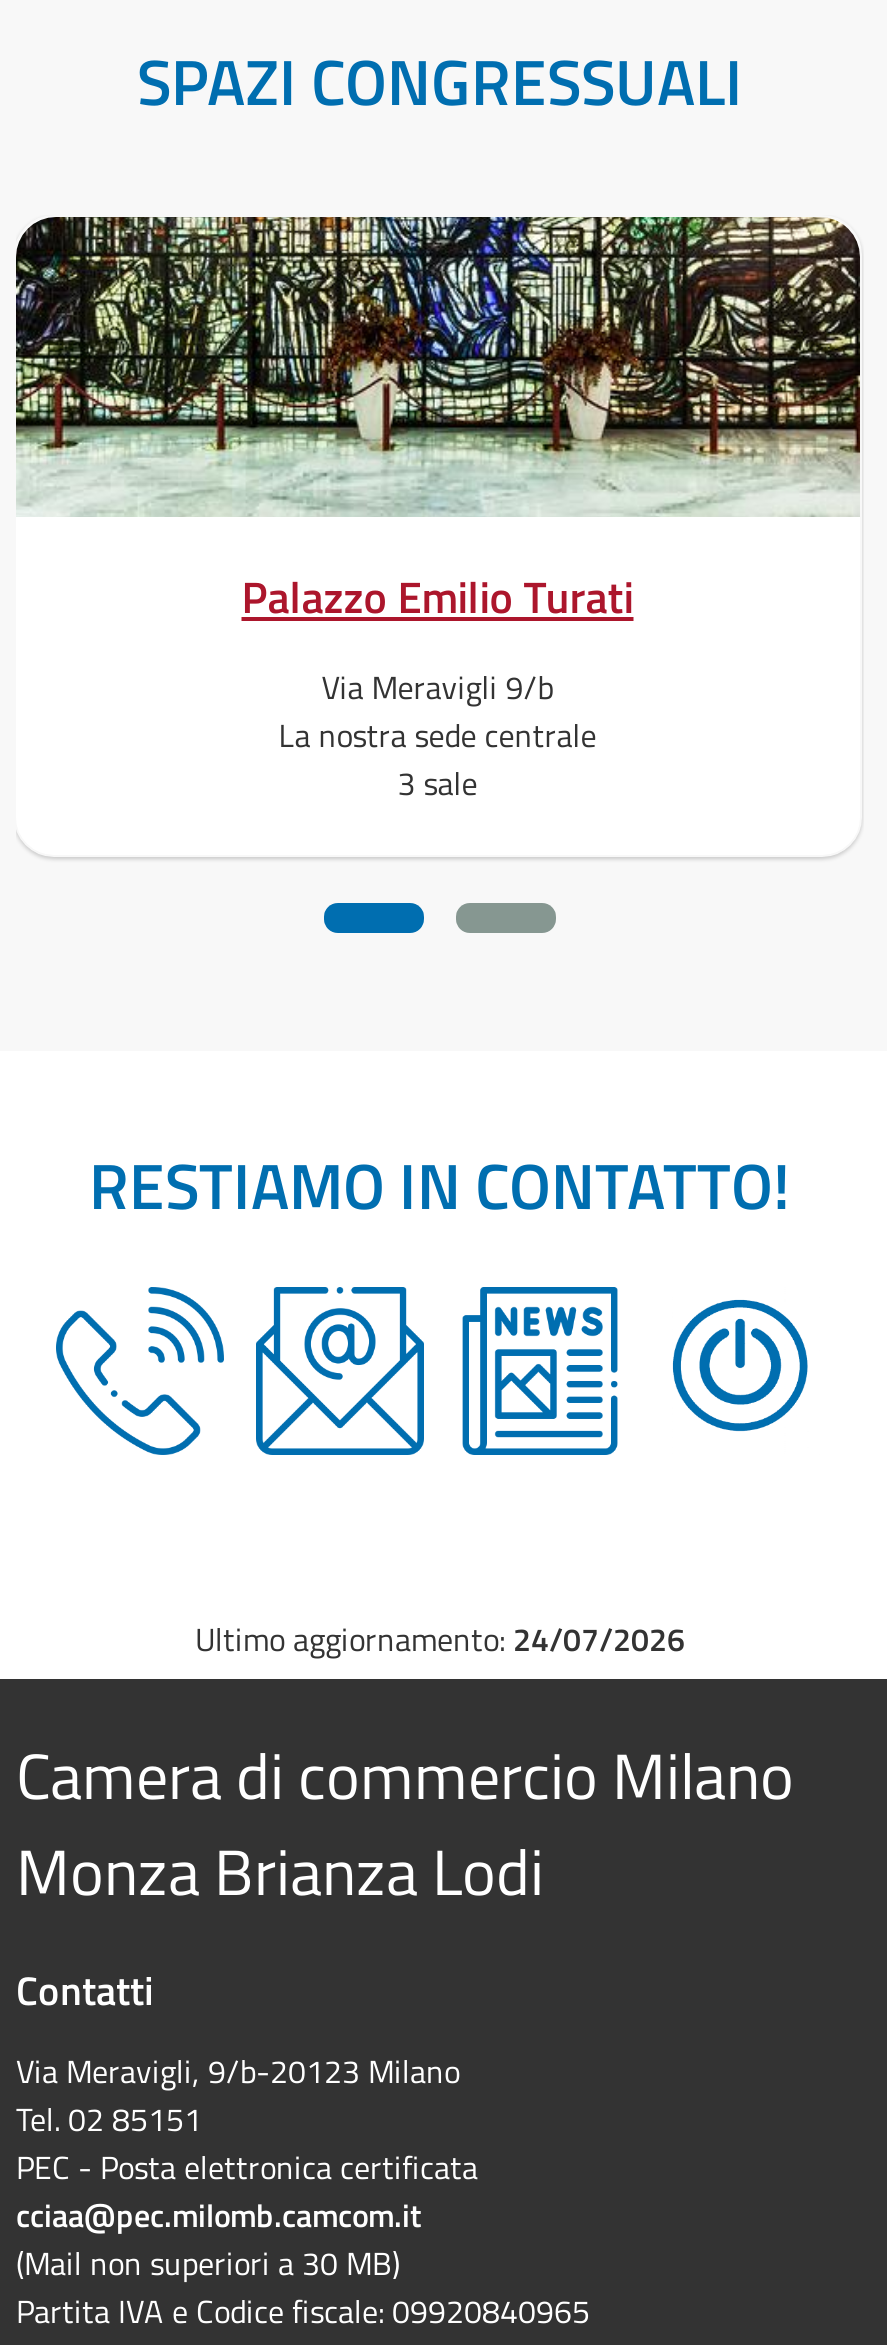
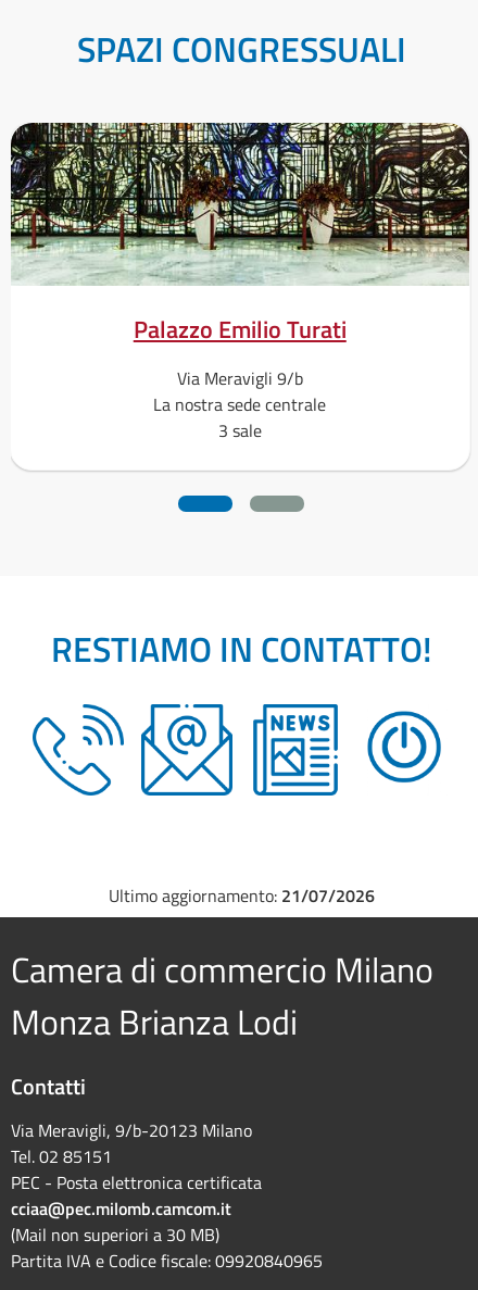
- Ultimo aggiornamento: 24/07/2026
+ Ultimo aggiornamento: 21/07/2026
